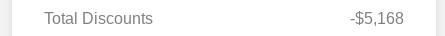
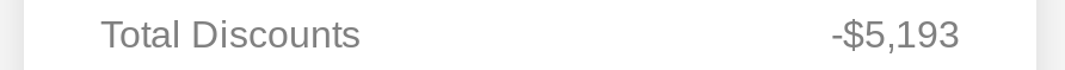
- -$5,168
+ -$5,193
